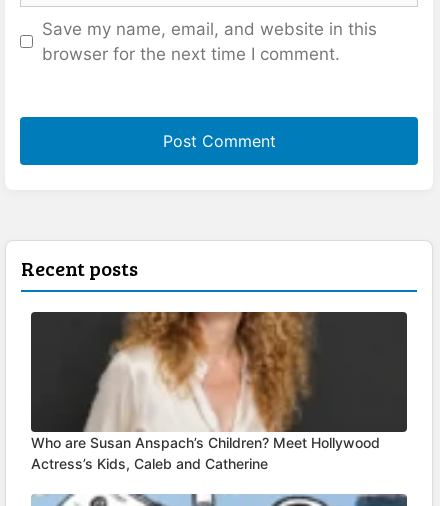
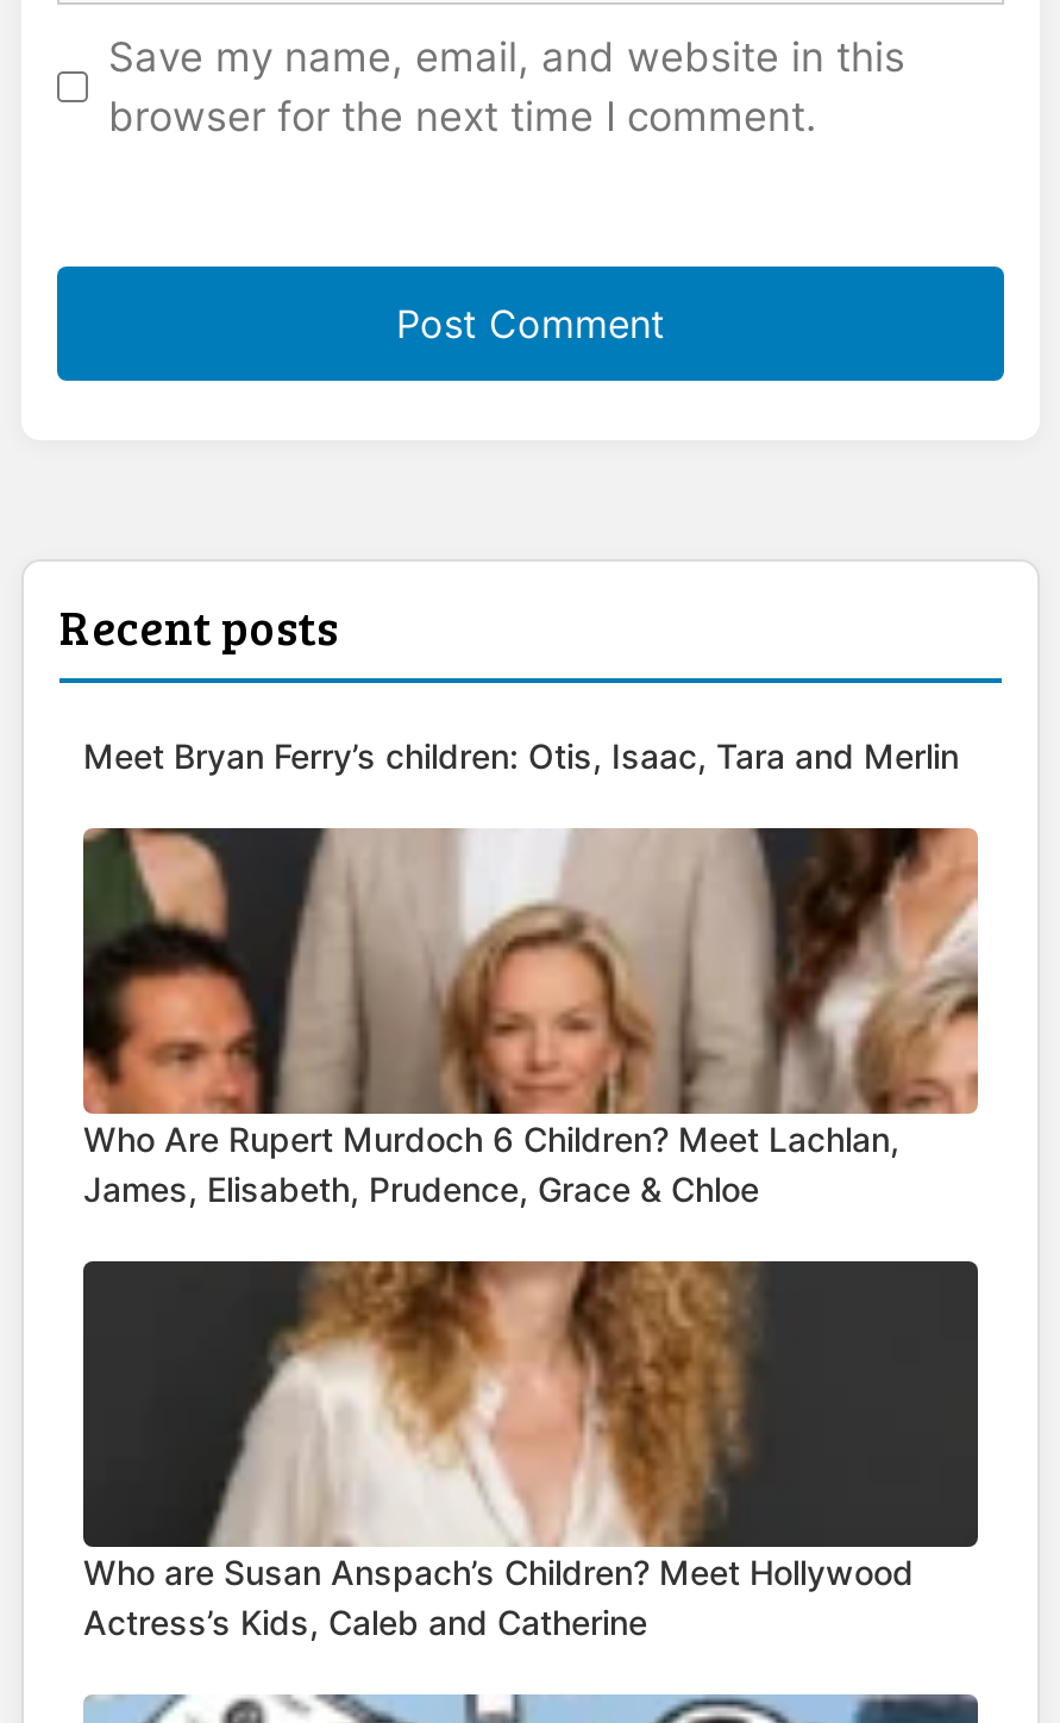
+ [image]
+ Who Are Rupert Murdoch 6 Children? Meet Lachlan,
+ James, Elisabeth, Prudence, Grace & Chloe

+ Meet Bryan Ferry’s children: Otis, Isaac, Tara and Merlin
